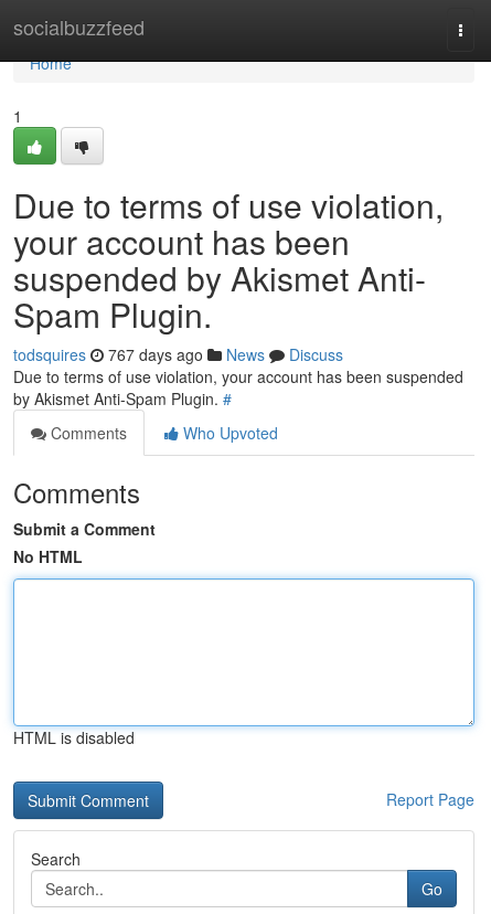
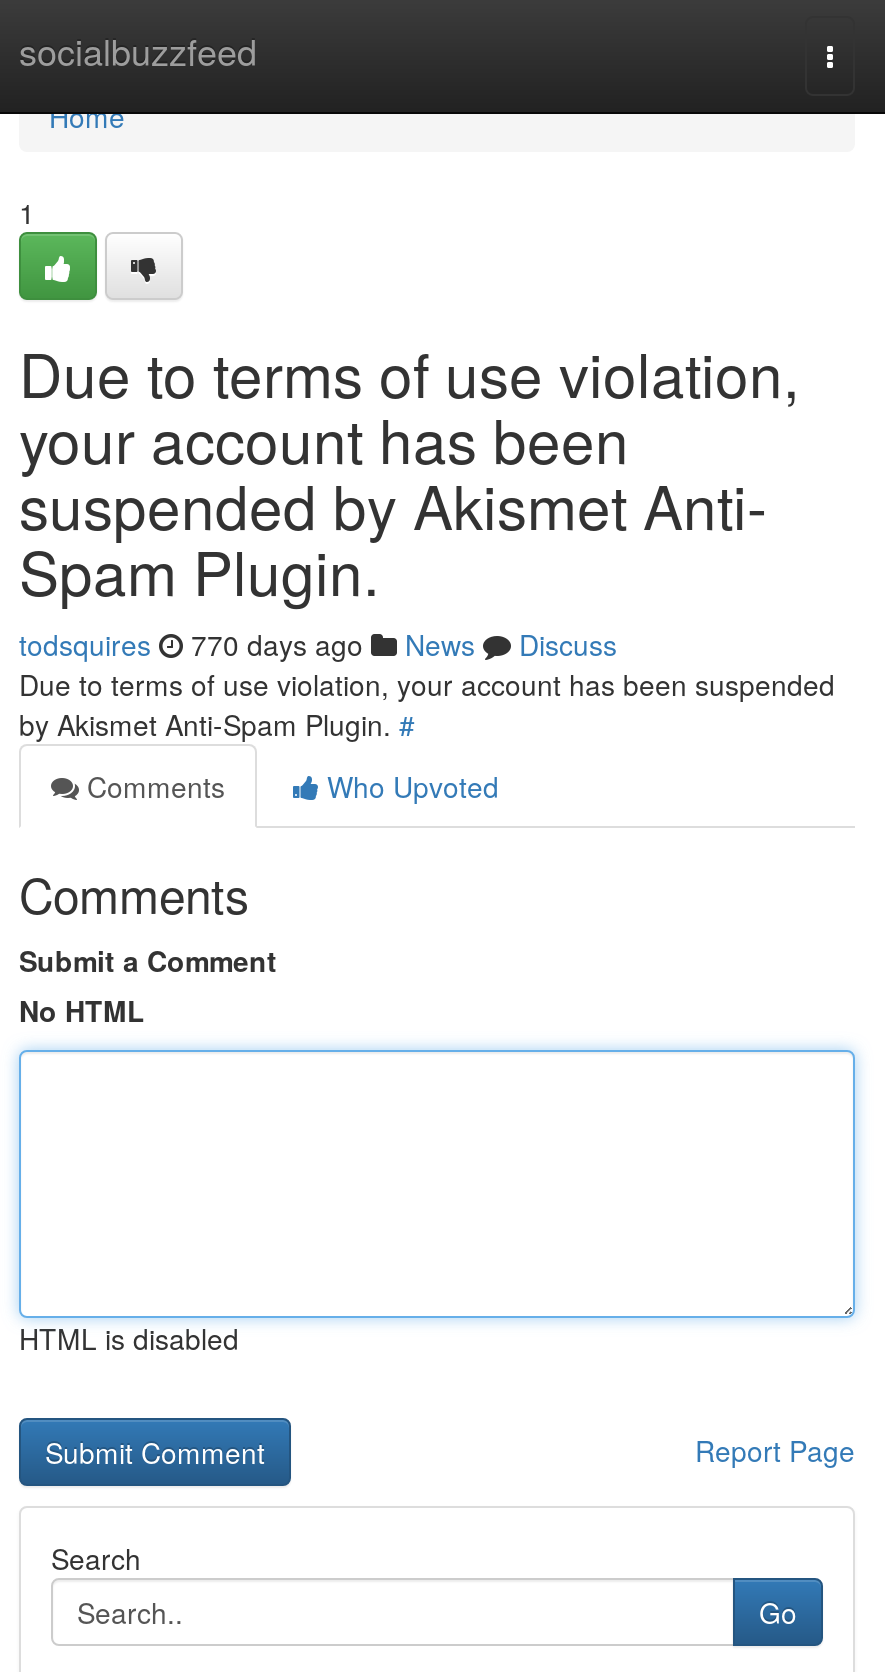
- todsquires 767 days ago News Discuss
+ todsquires 770 days ago News Discuss
